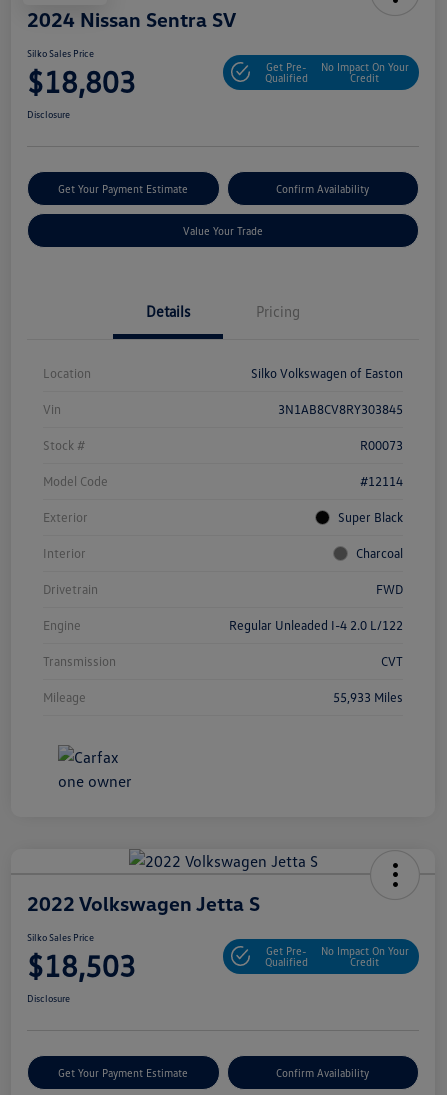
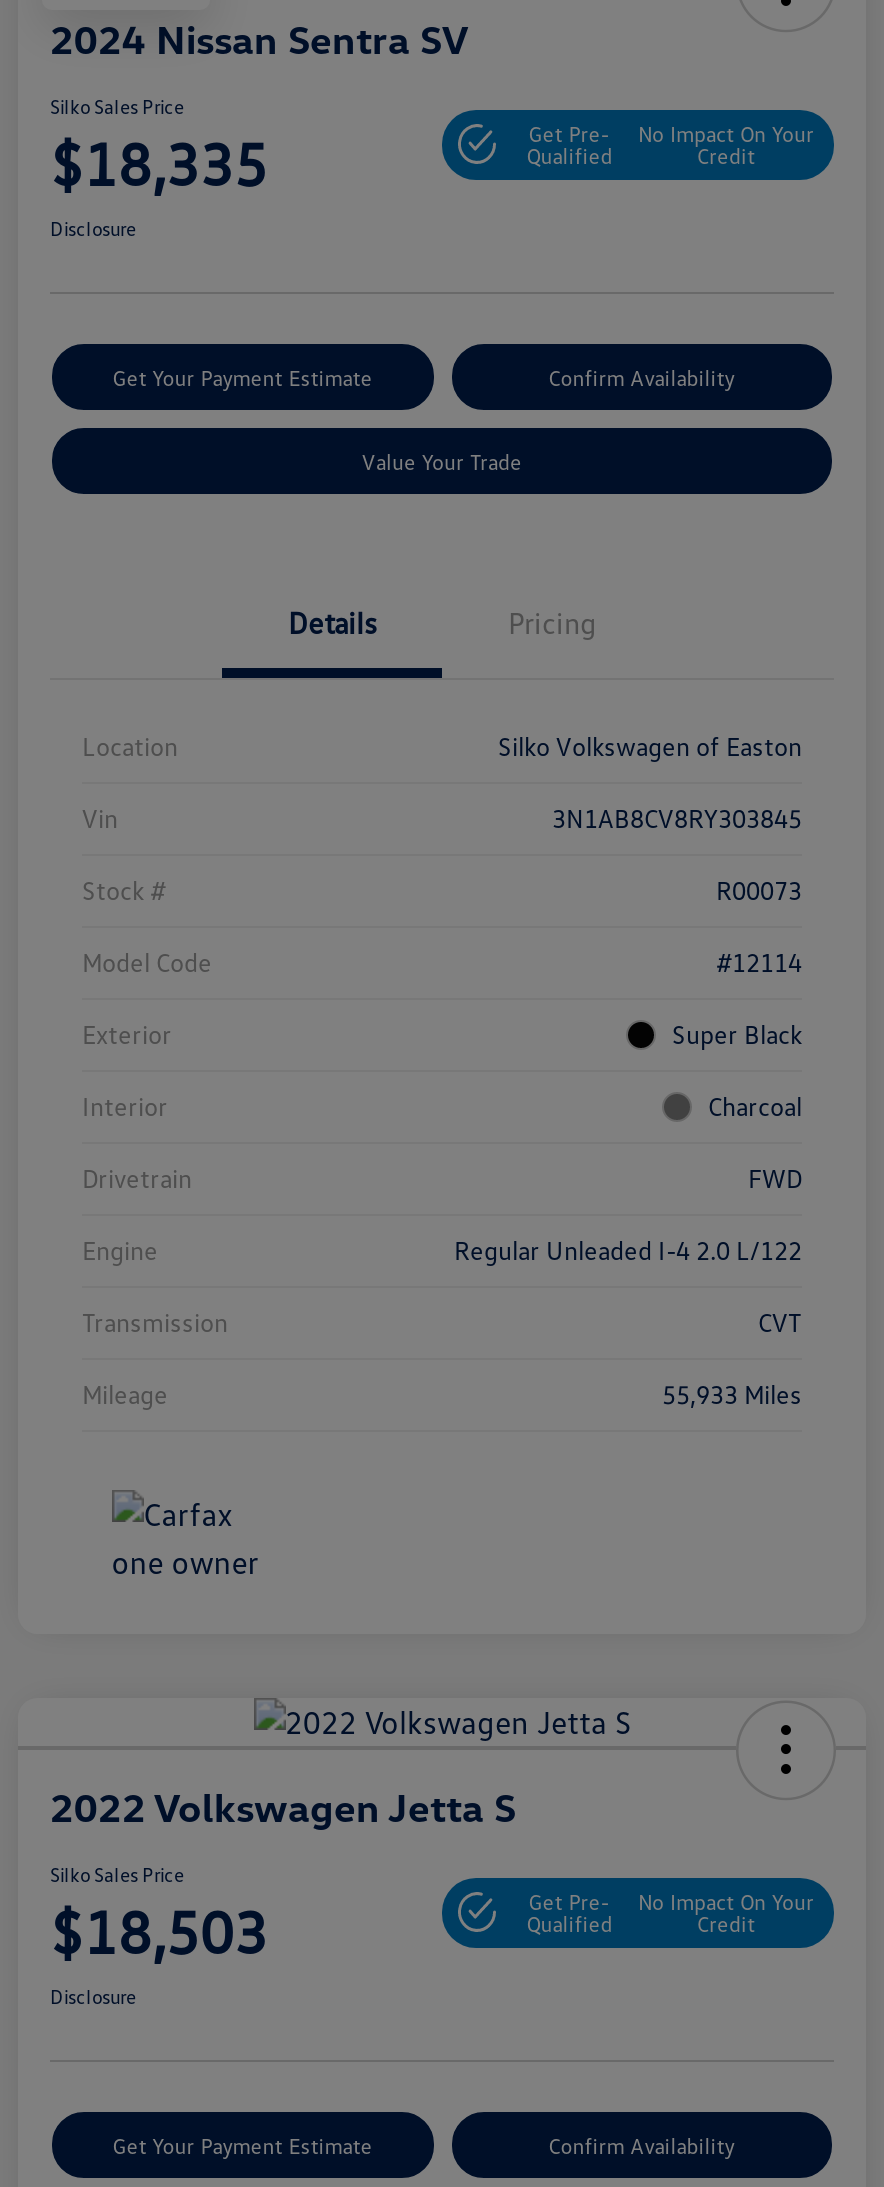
- $18,803
+ $18,335
